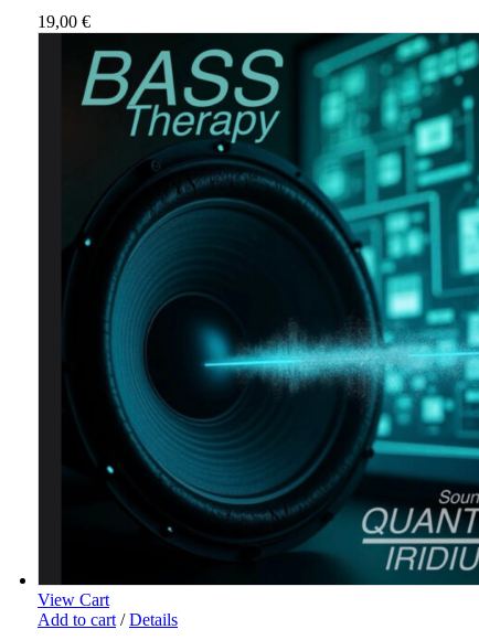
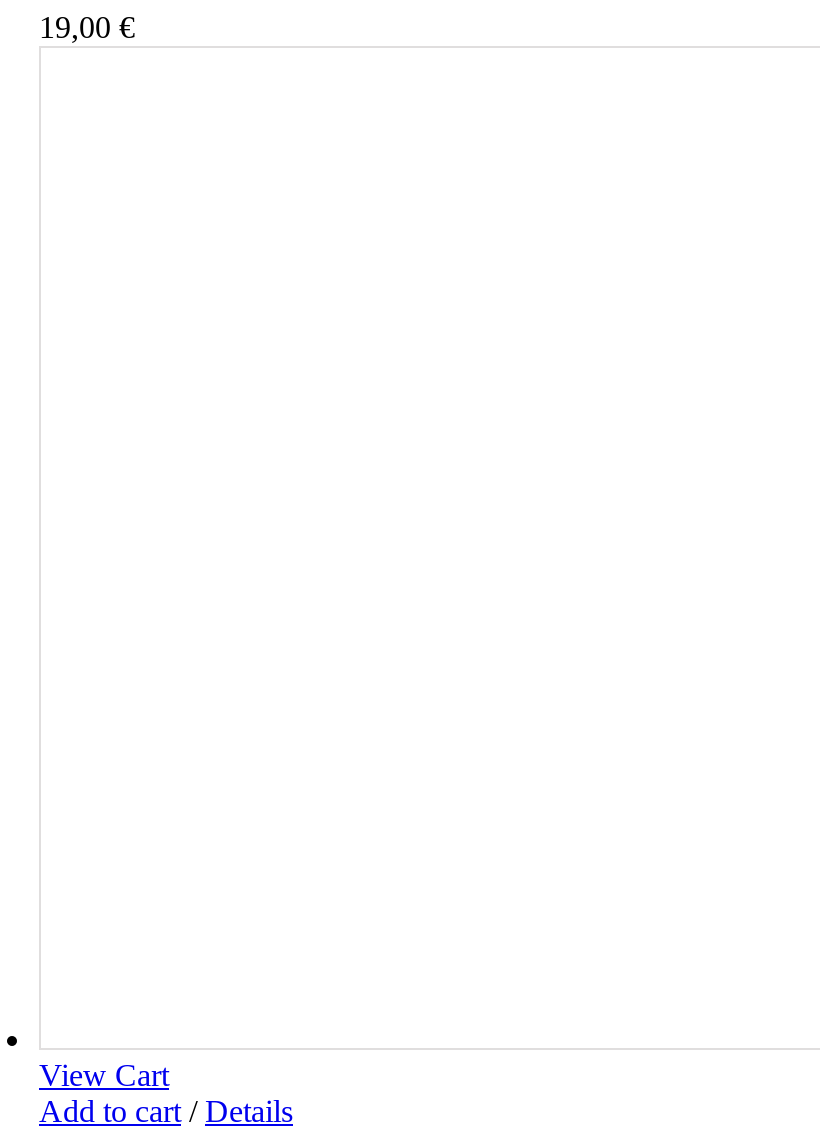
- [image]
